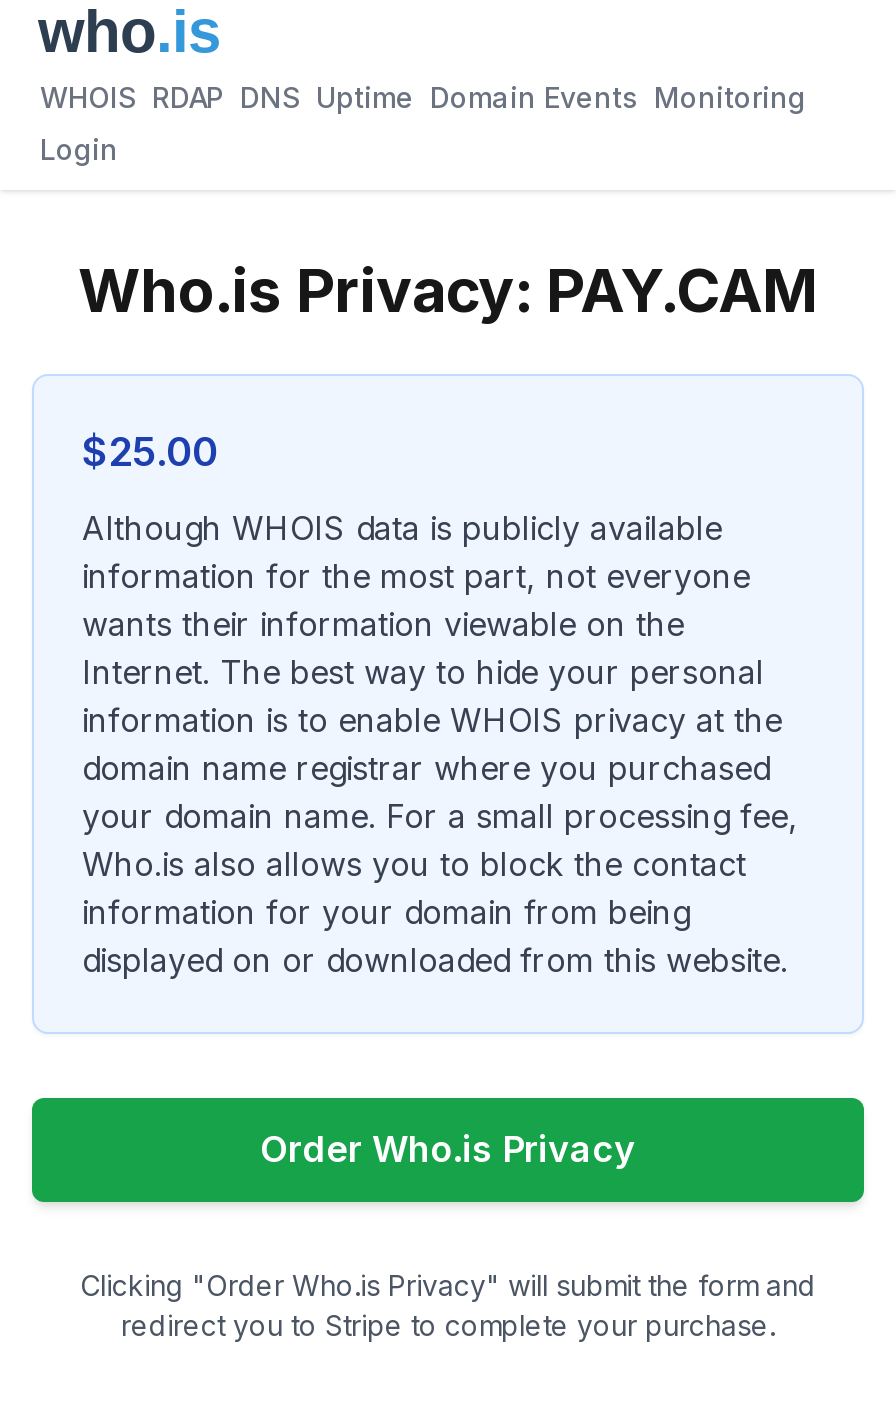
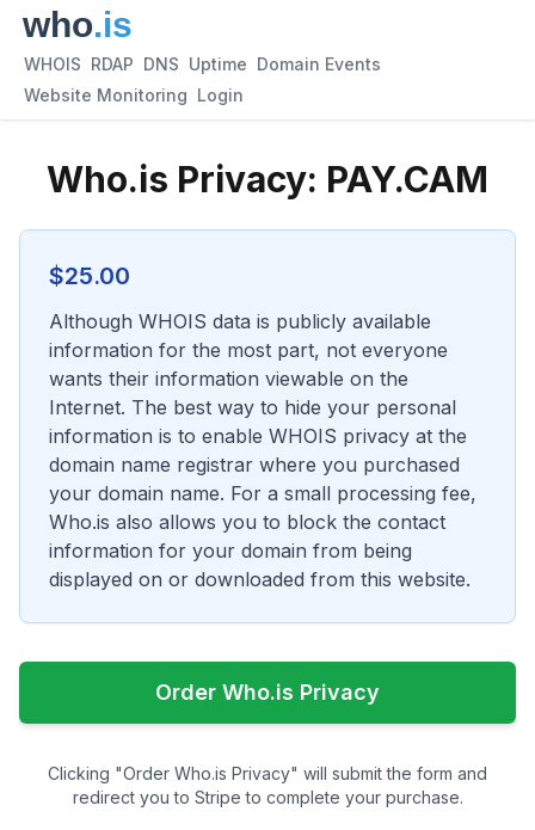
- WHOIS RDAP DNS Uptime Domain Events Monitoring
+ WHOIS RDAP DNS Uptime Domain Events

- Login
+ Website Monitoring Login
